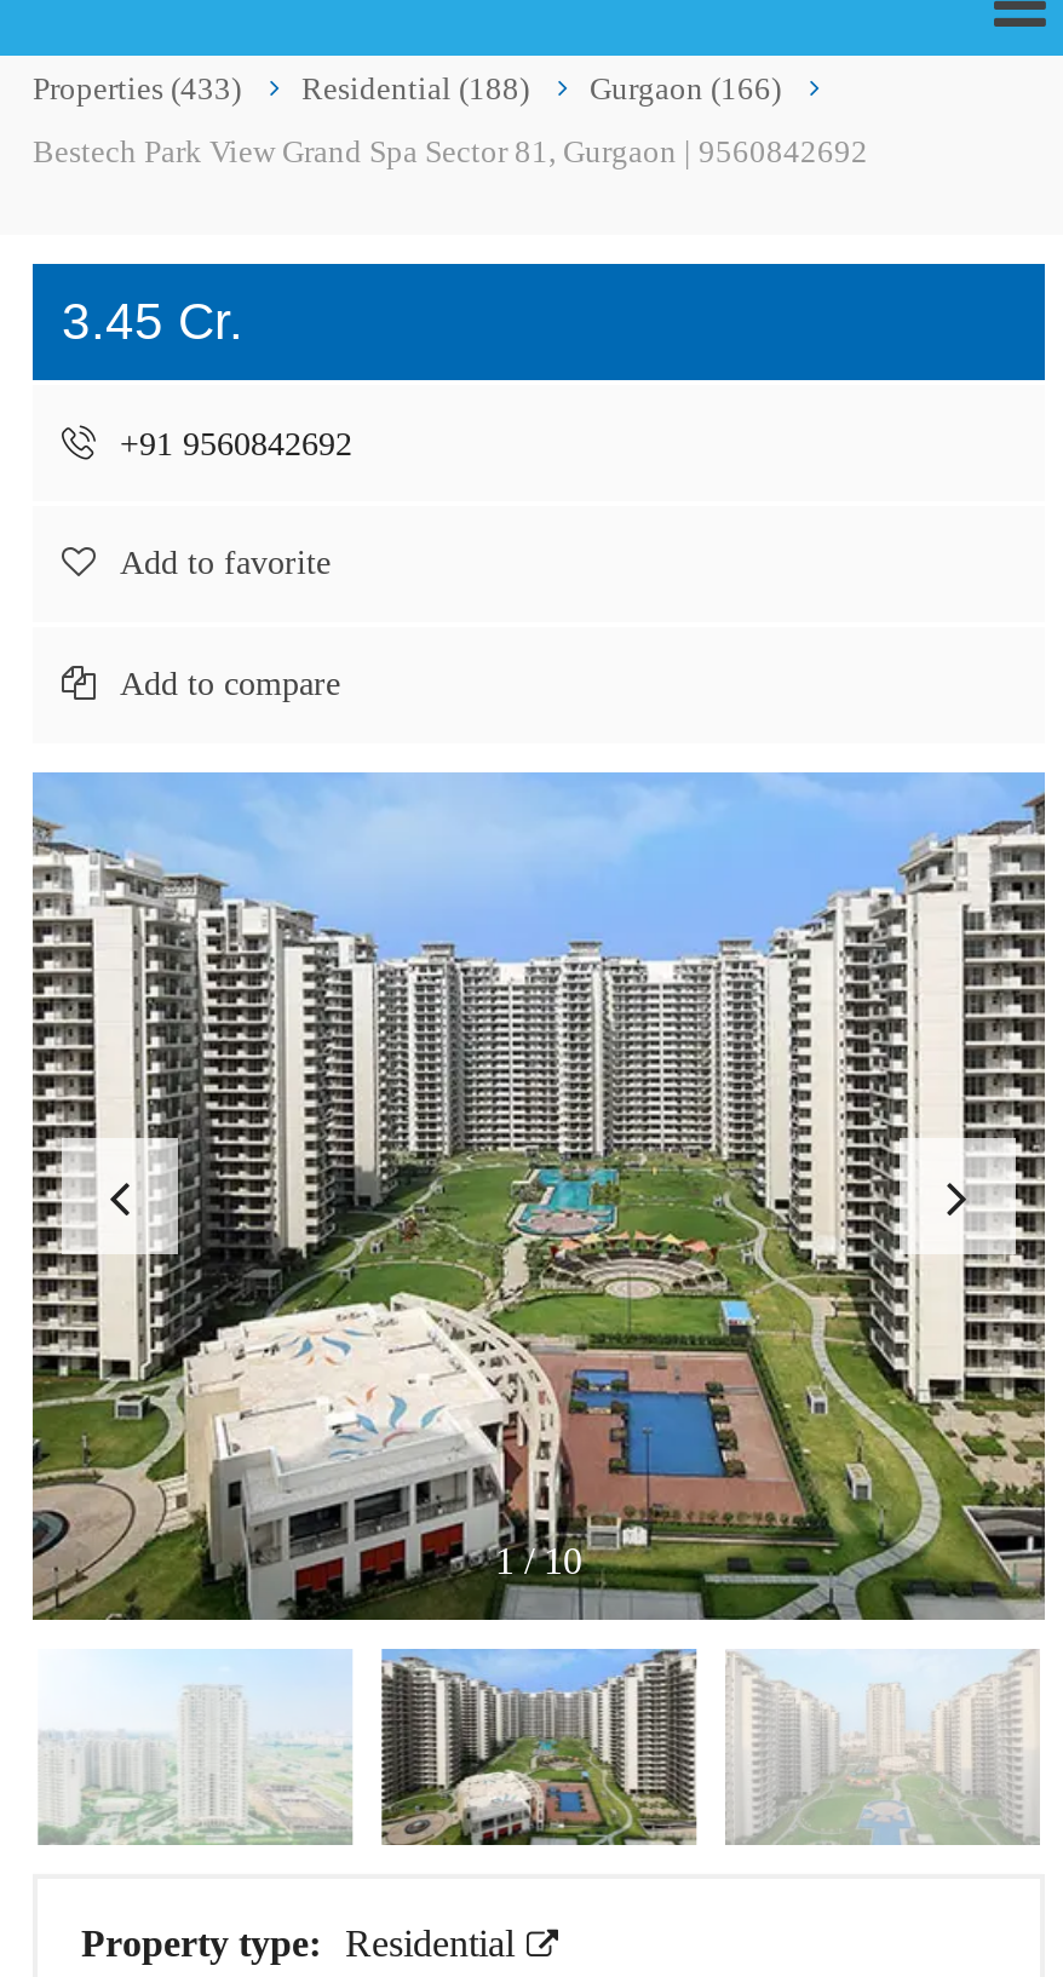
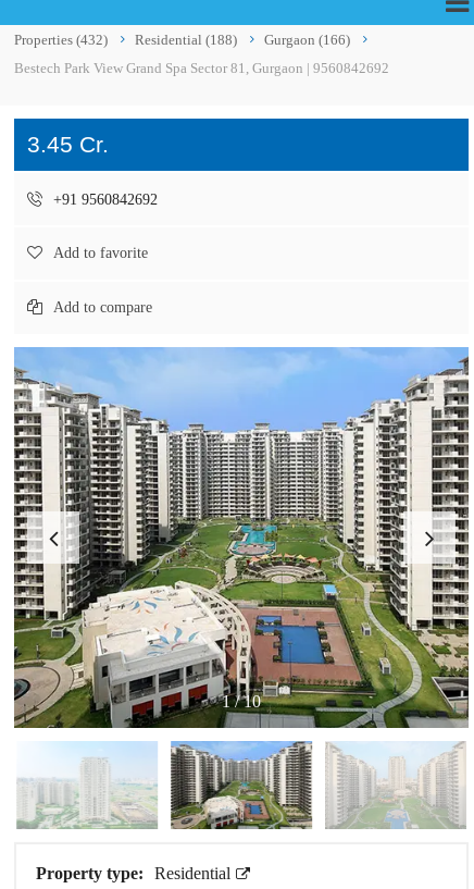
- Properties (433) Residential (188) Gurgaon (166)
+ Properties (432) Residential (188) Gurgaon (166)
